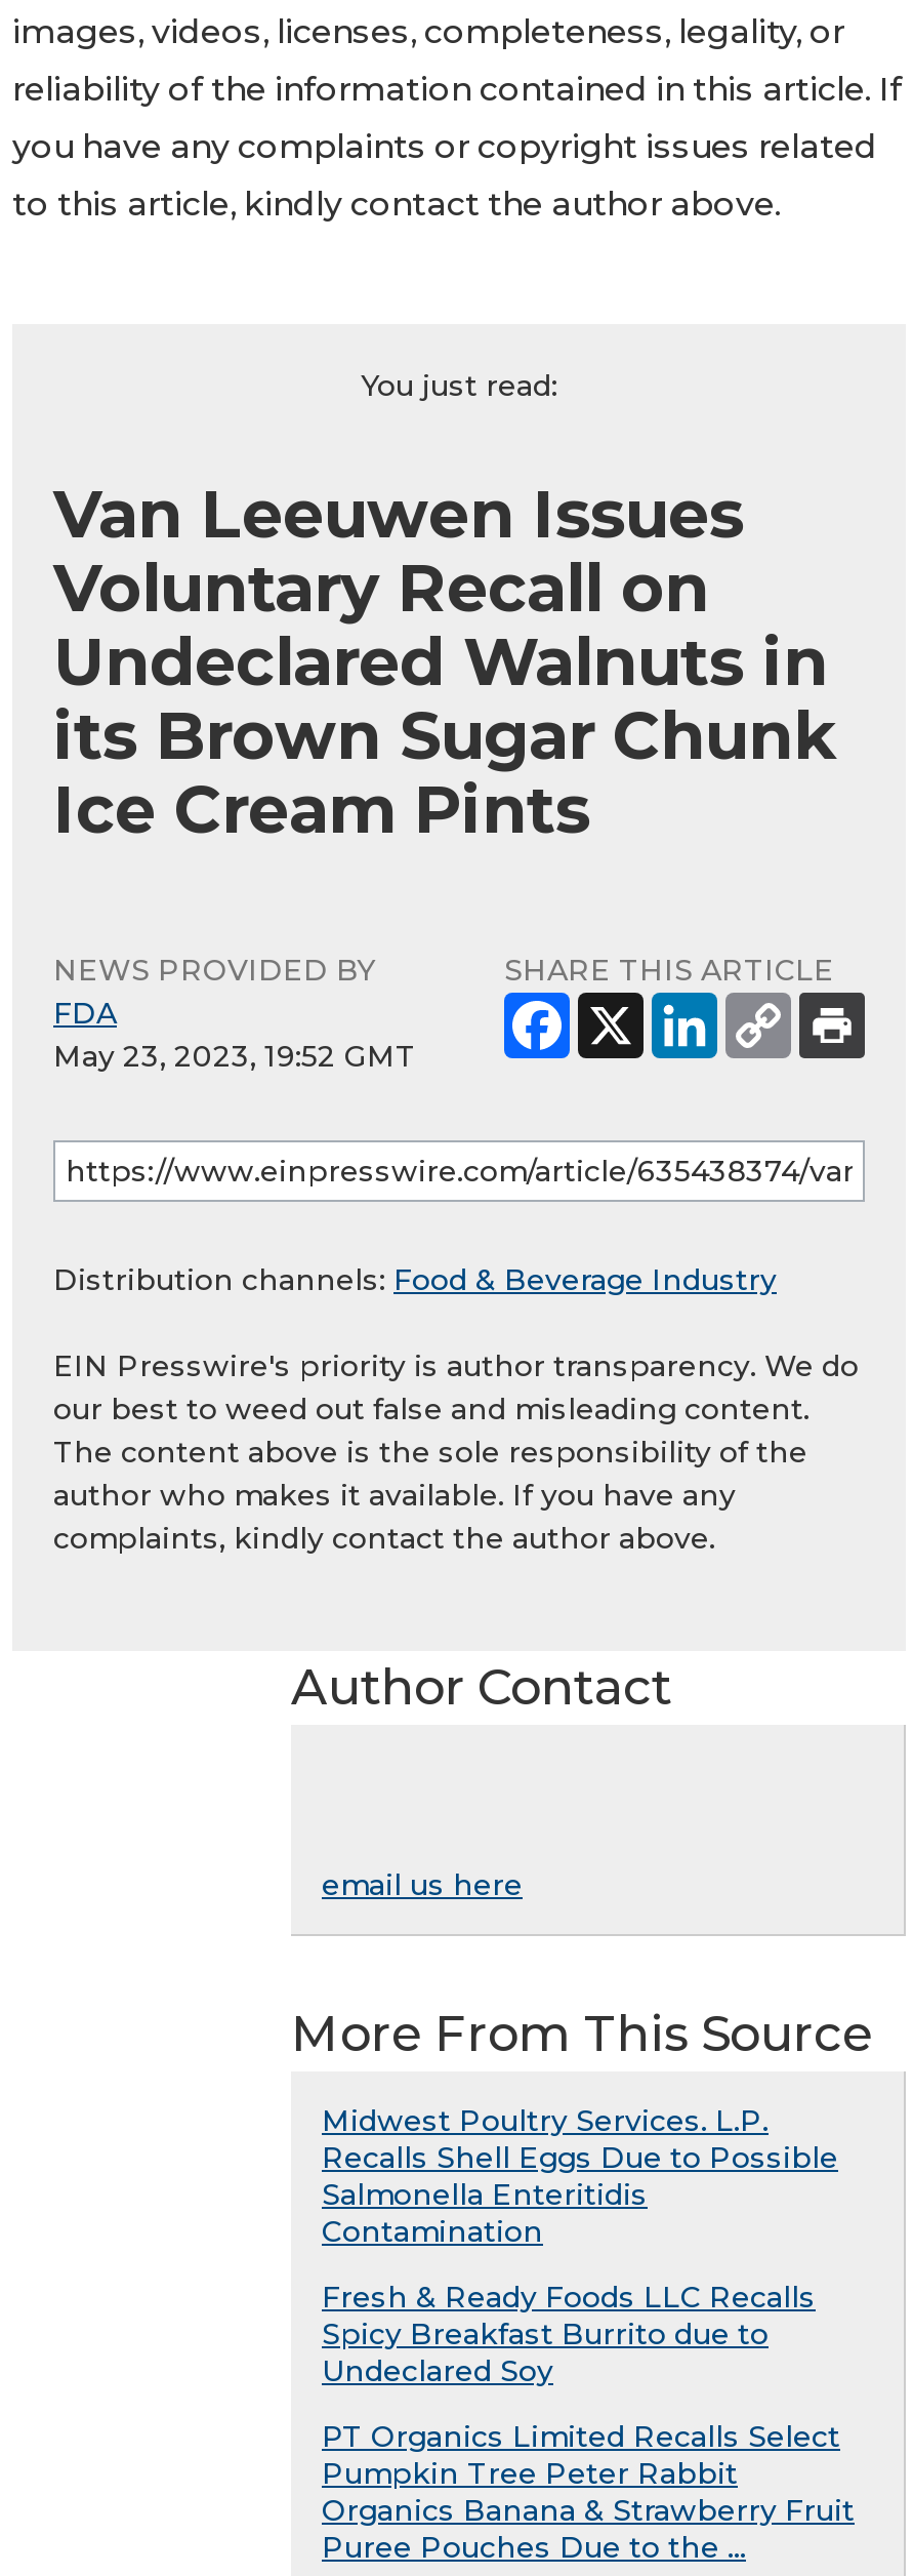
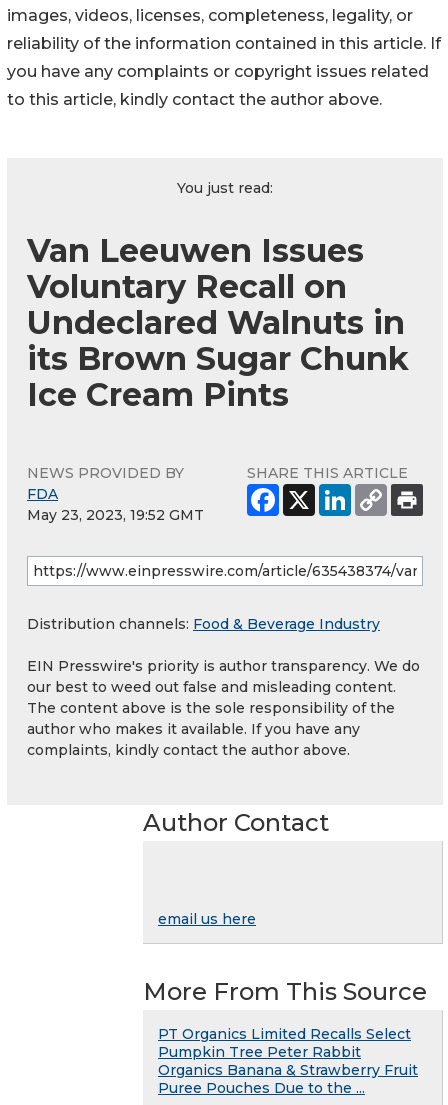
- Midwest Poultry Services. L.P.
- Recalls Shell Eggs Due to Possible
- Salmonella Enteritidis
- Contamination
- Fresh & Ready Foods LLC Recalls
- Spicy Breakfast Burrito due to
- Undeclared Soy
